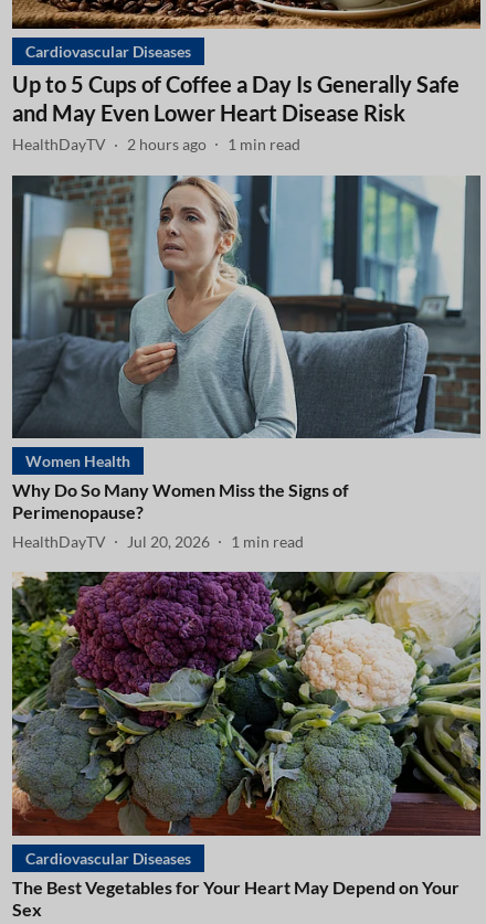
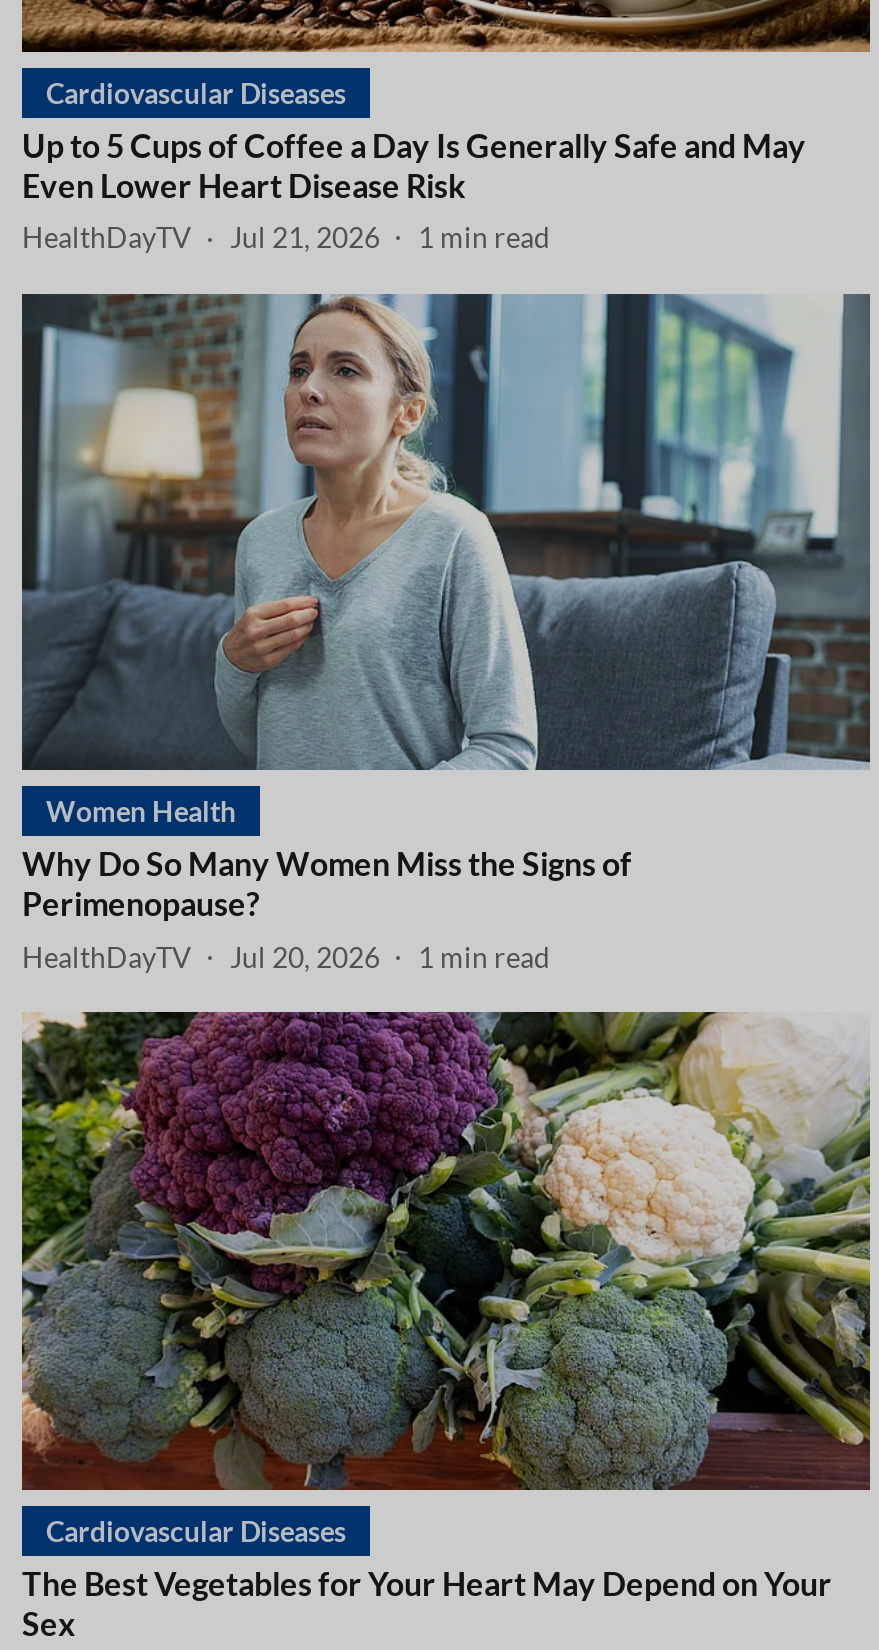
- HealthDayTV 2 hours ago 1 min read
+ HealthDayTV Jul 21, 2026 1 min read
